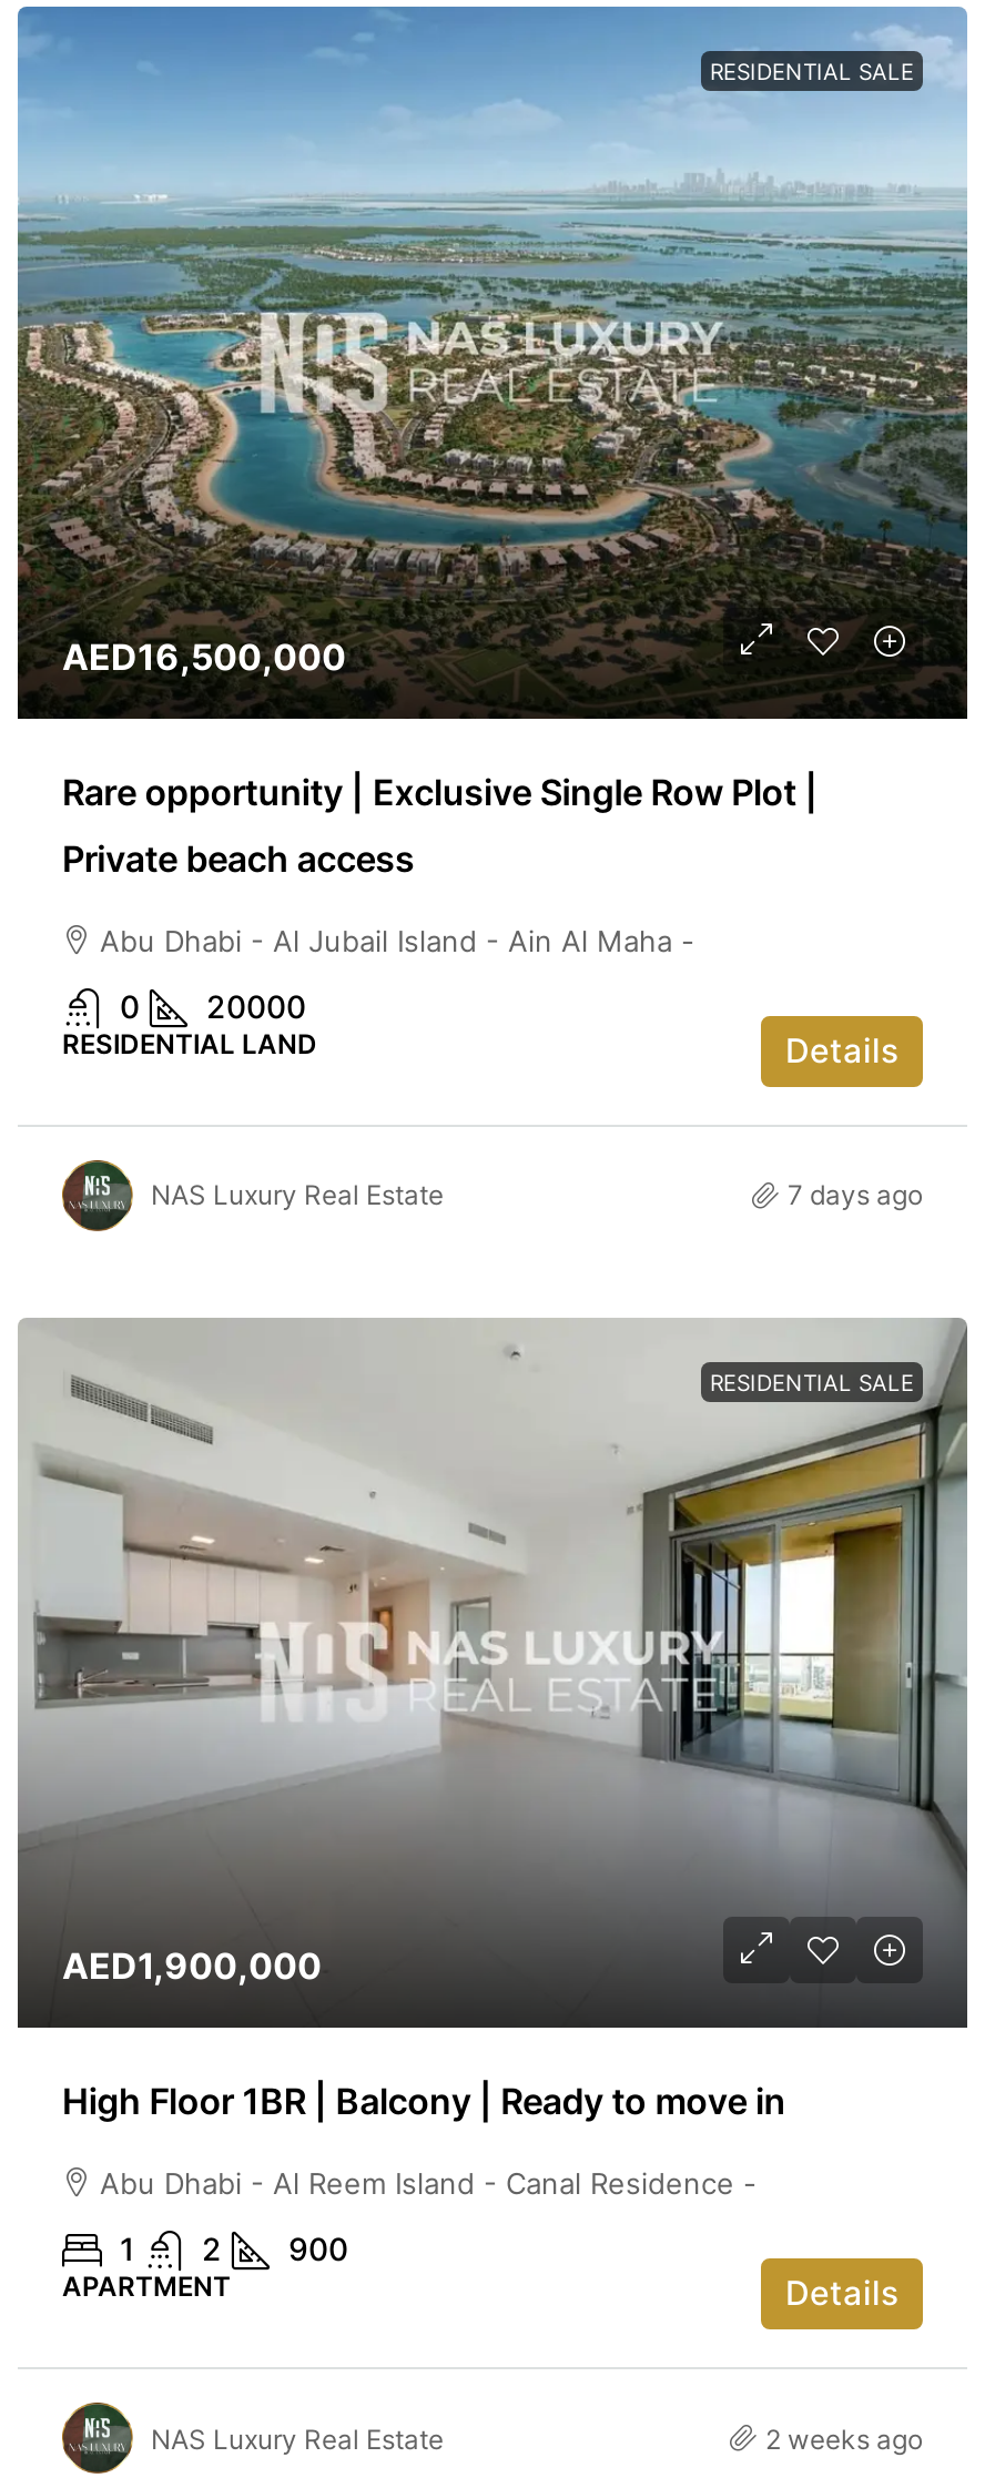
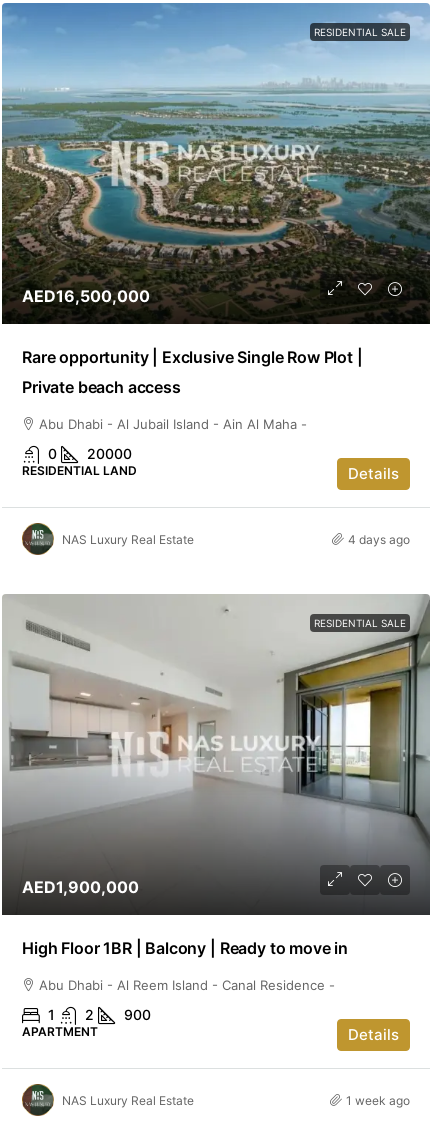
- 7 days ago
+ 4 days ago

- 2 weeks ago
+ 1 week ago
